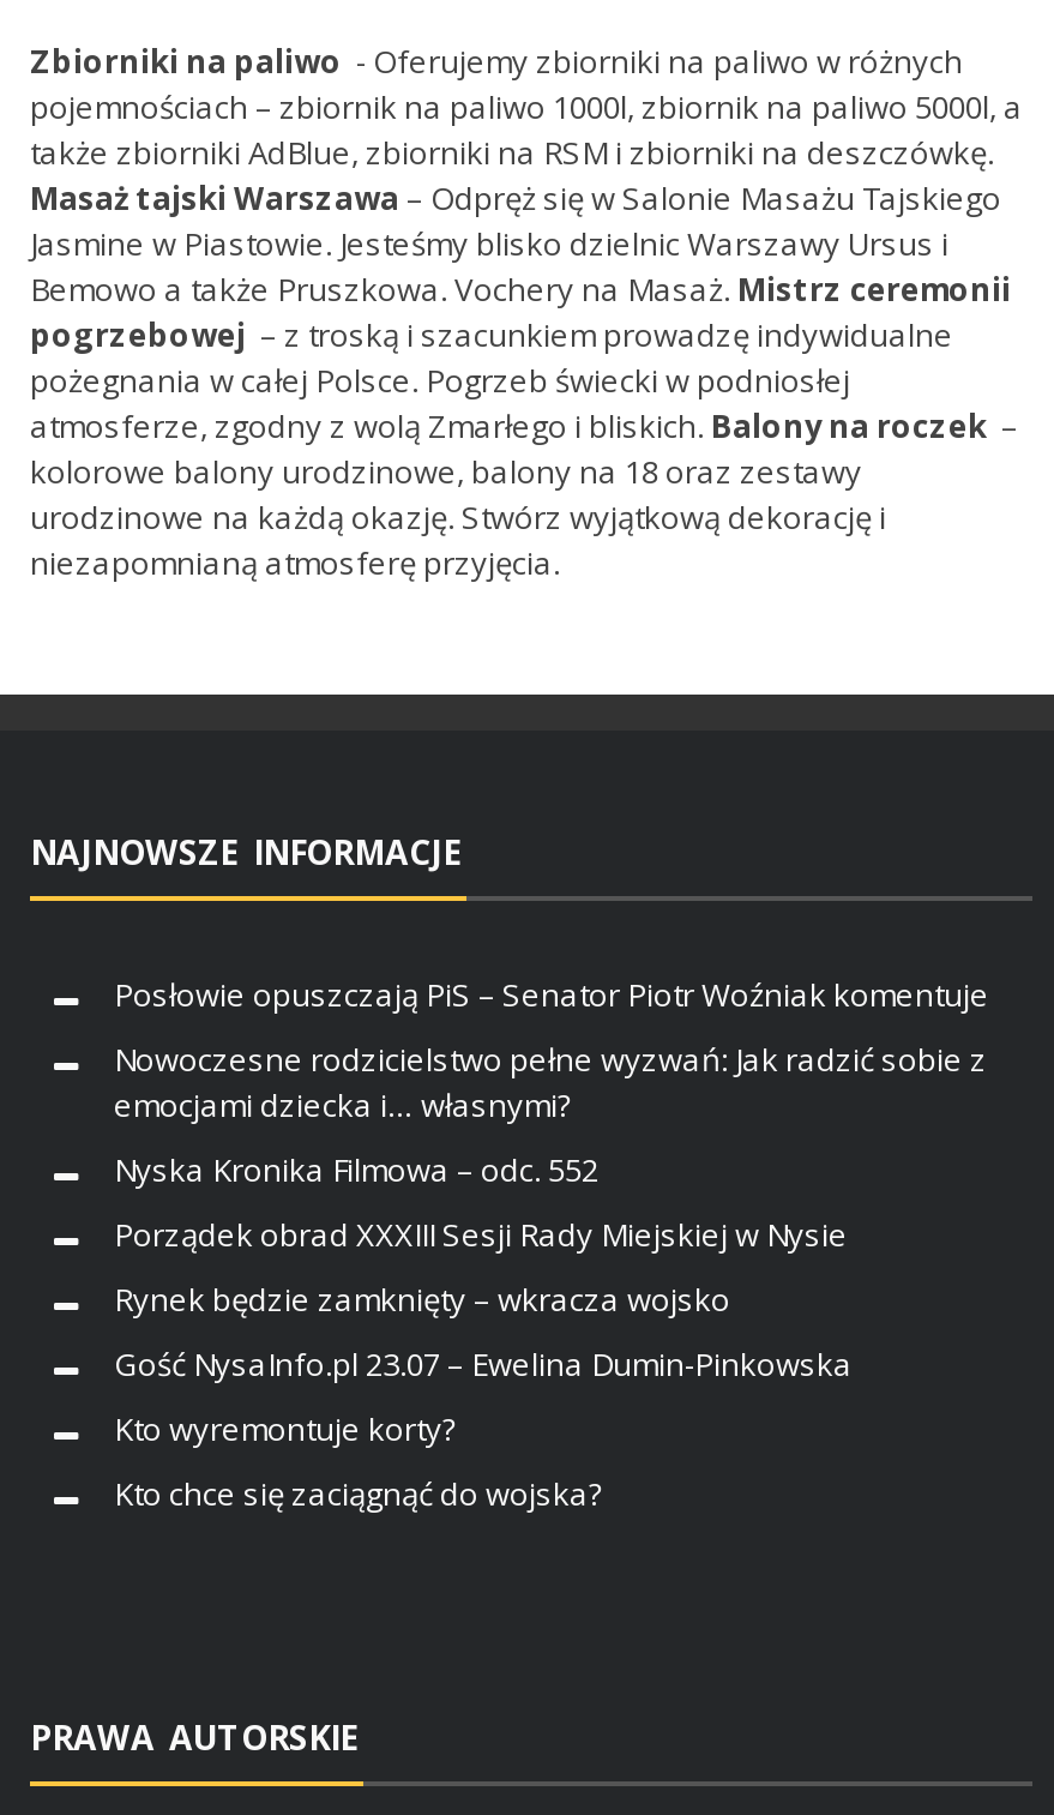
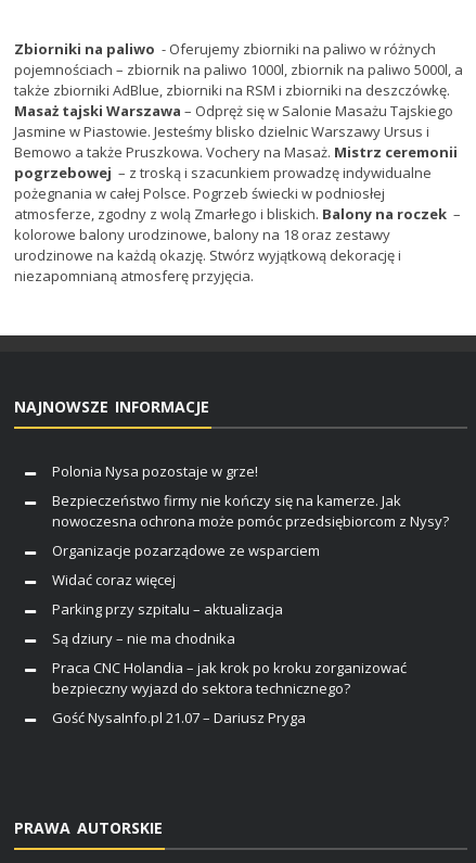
- Posłowie opuszczają PiS – Senator Piotr Woźniak komentuje
+ Polonia Nysa pozostaje w grze!

- Nowoczesne rodzicielstwo pełne wyzwań: Jak radzić sobie z
- emocjami dziecka i… własnymi?
+ Bezpieczeństwo firmy nie kończy się na kamerze. Jak
+ nowoczesna ochrona może pomóc przedsiębiorcom z Nysy?

- Nyska Kronika Filmowa – odc. 552
+ Organizacje pozarządowe ze wsparciem

- Porządek obrad XXXIII Sesji Rady Miejskiej w Nysie
+ Widać coraz więcej

- Rynek będzie zamknięty – wkracza wojsko
+ Parking przy szpitalu – aktualizacja

- Gość NysaInfo.pl 23.07 – Ewelina Dumin-Pinkowska
+ Są dziury – nie ma chodnika

- Kto wyremontuje korty?
+ Praca CNC Holandia – jak krok po kroku zorganizować
+ bezpieczny wyjazd do sektora technicznego?

- Kto chce się zaciągnąć do wojska?
+ Gość NysaInfo.pl 21.07 – Dariusz Pryga
